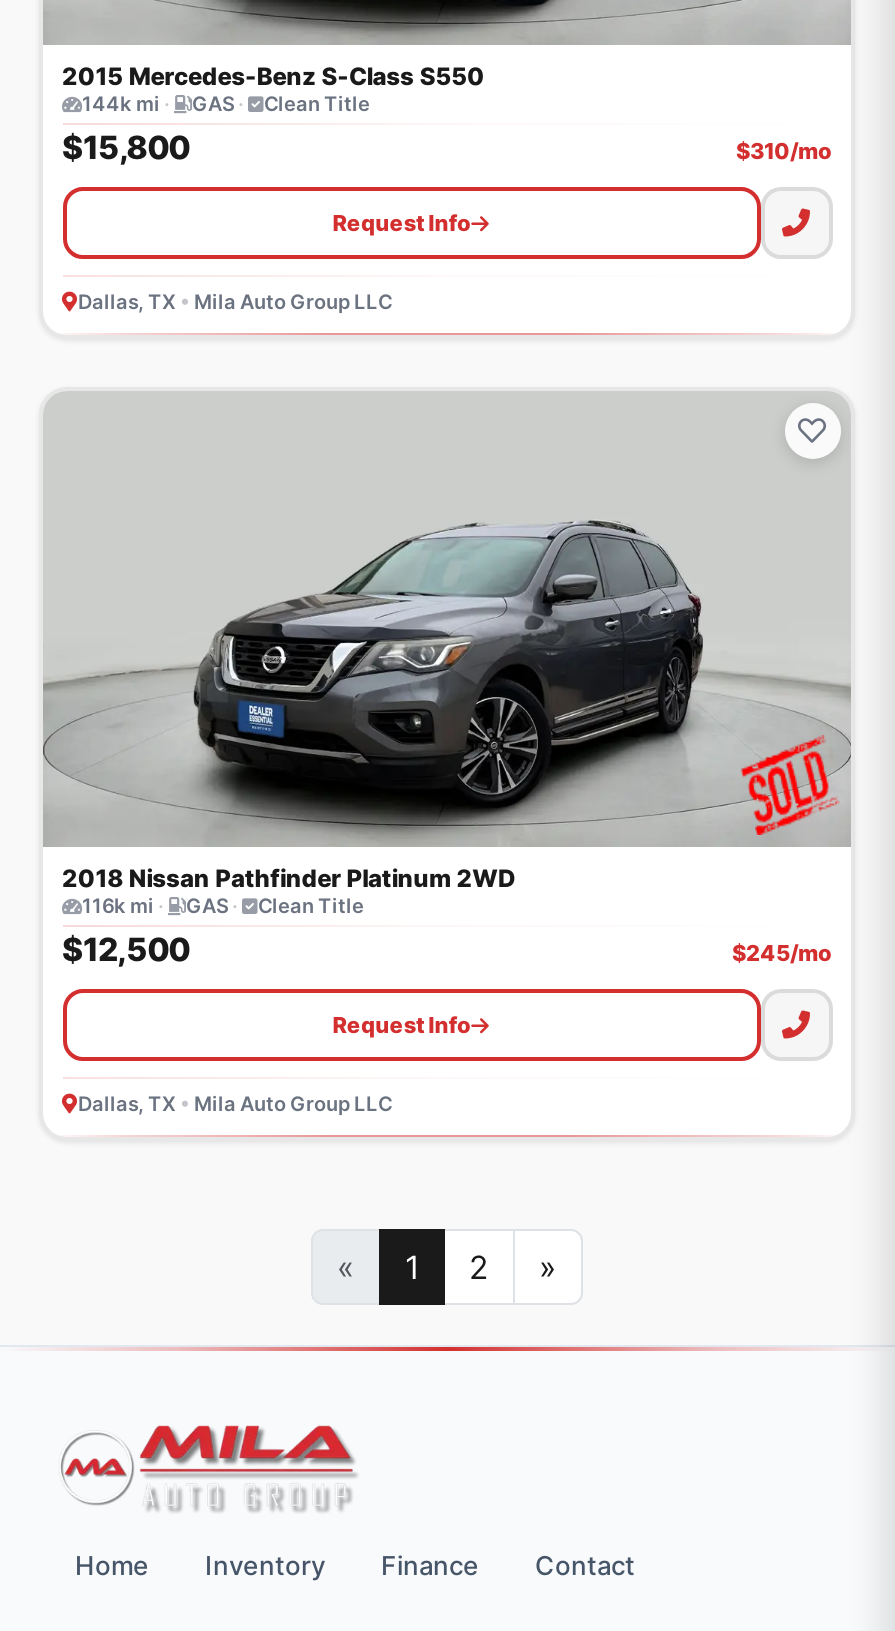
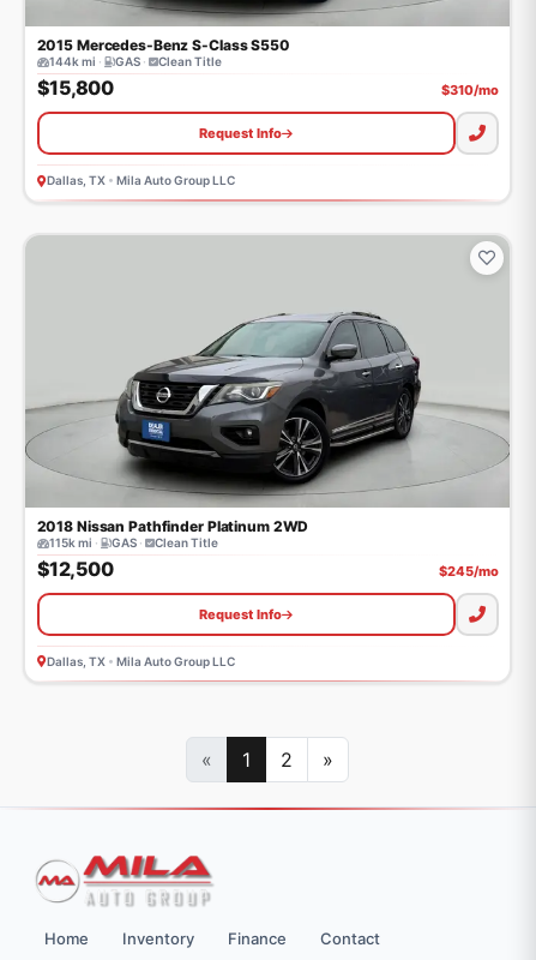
- [image]

- 116k mi · GAS · Clean Title
+ 115k mi · GAS · Clean Title
